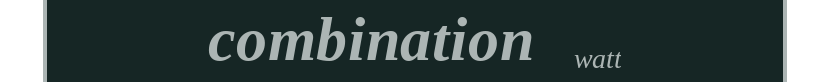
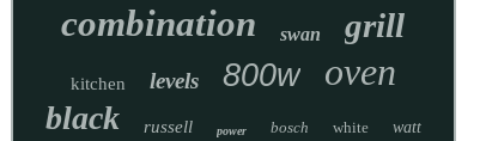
+ swan
+ grill
+ kitchen
+ levels
+ 800w
+ oven
+ black
+ russell
+ power
+ bosch
+ white
